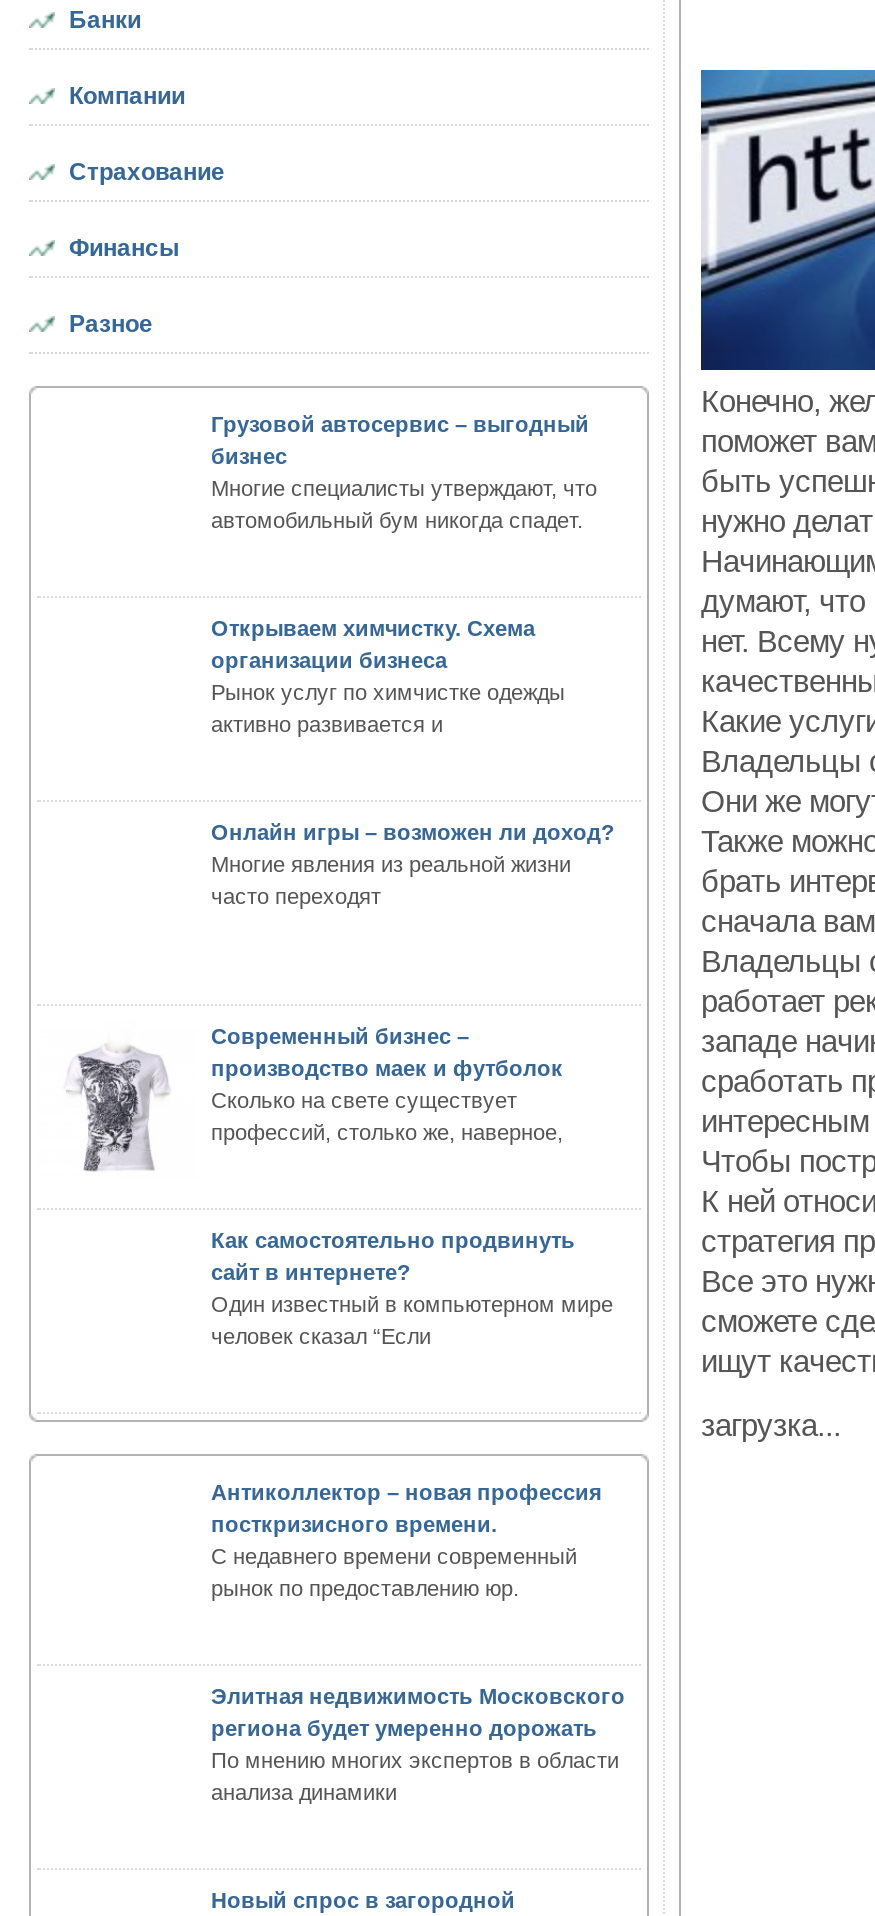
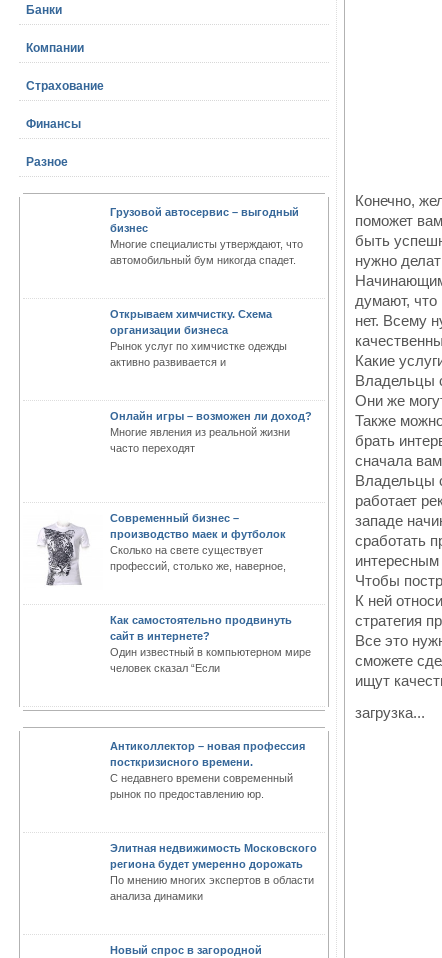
- [image]
